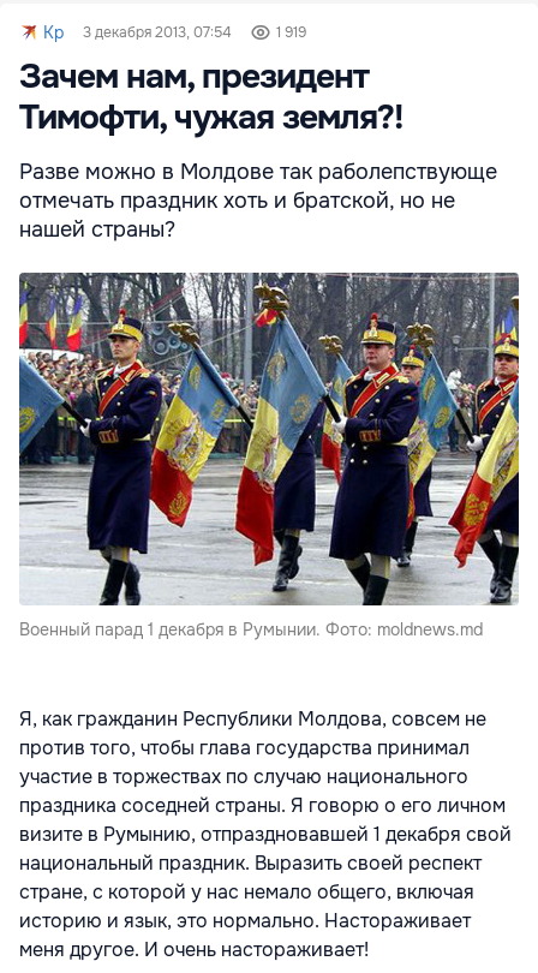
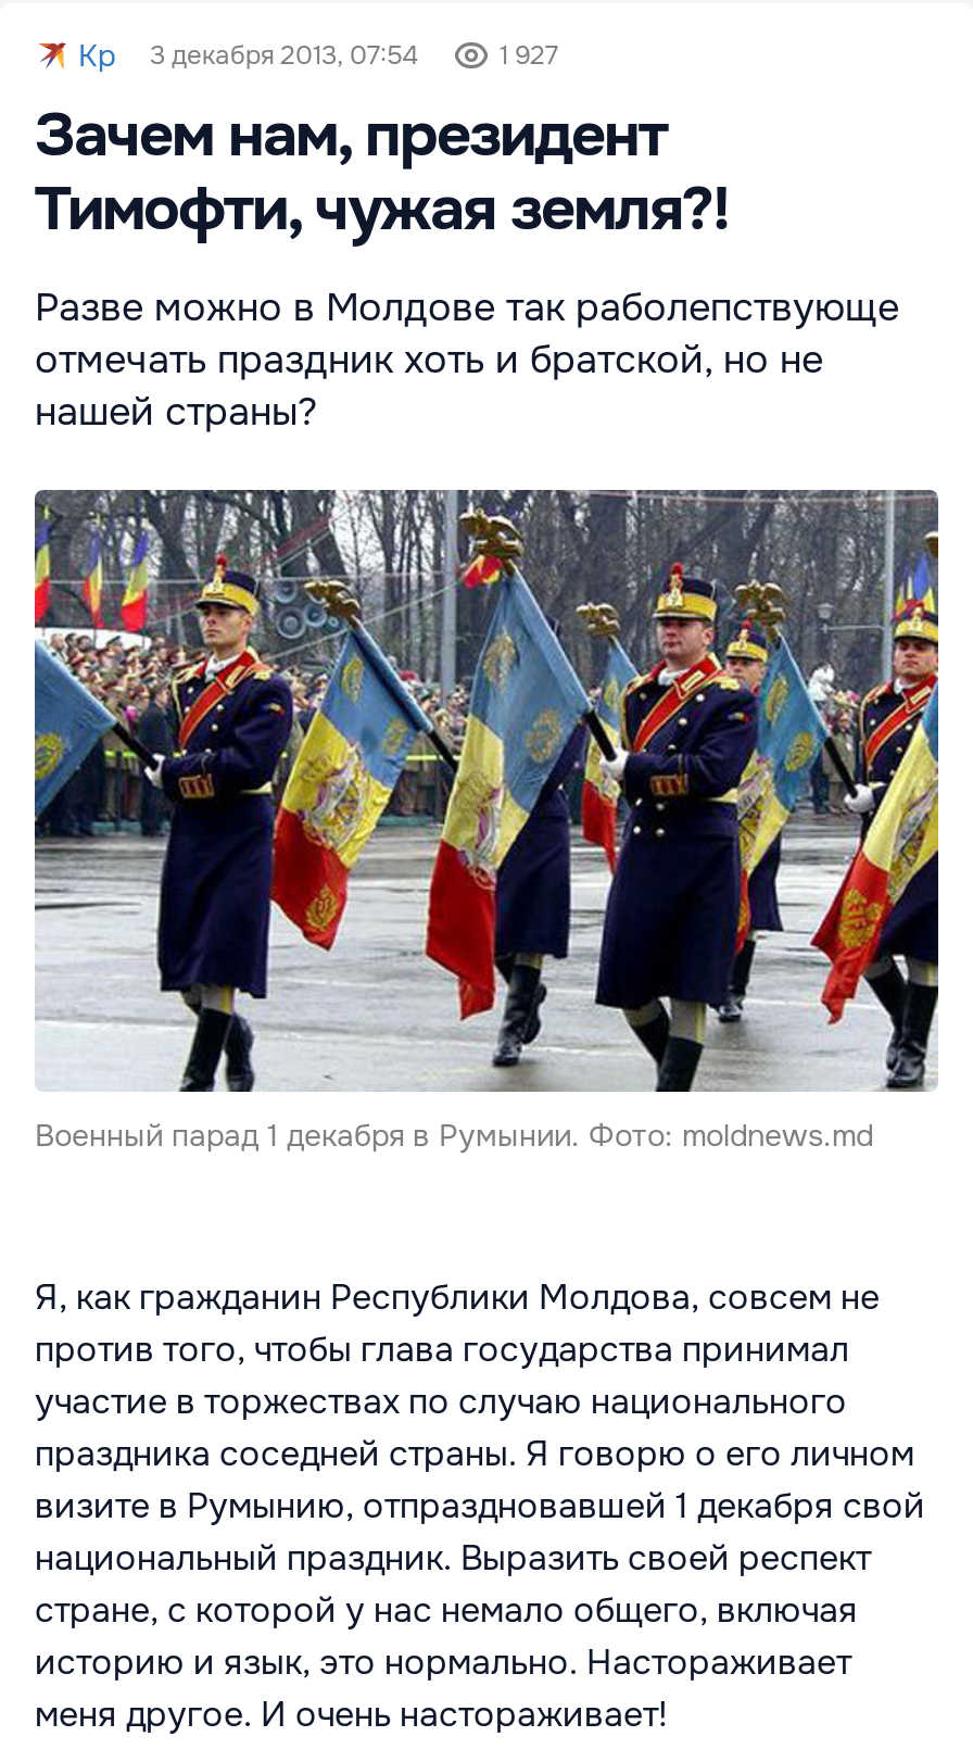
- 1 919
+ 1 927
